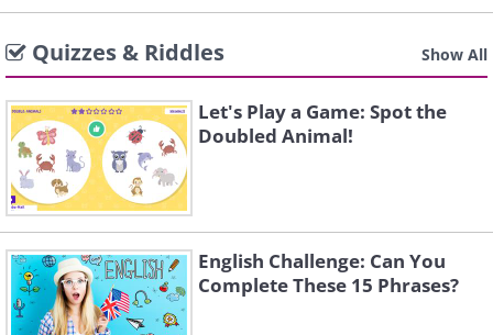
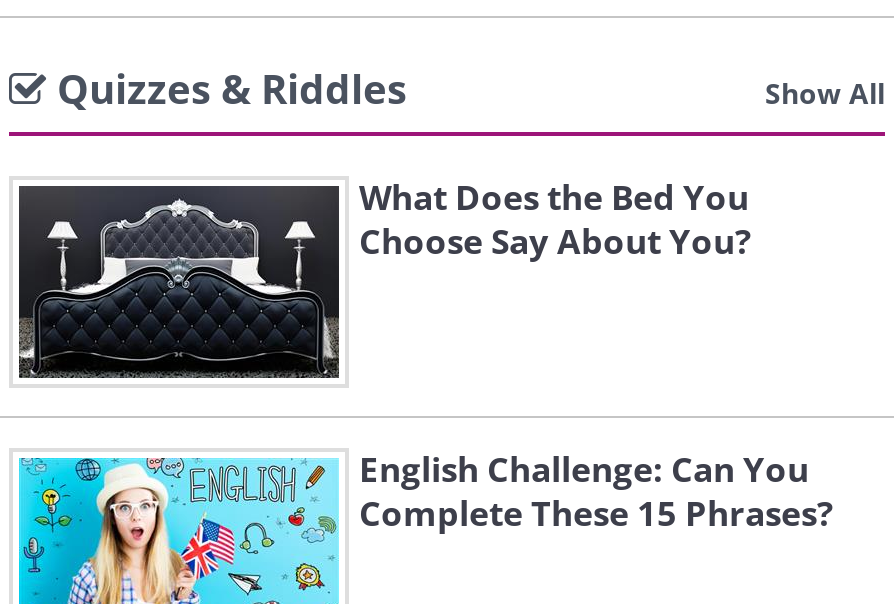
- [image]
- Let's Play a Game: Spot the
- Doubled Animal!
+ [image]
+ What Does the Bed You
+ Choose Say About You?
